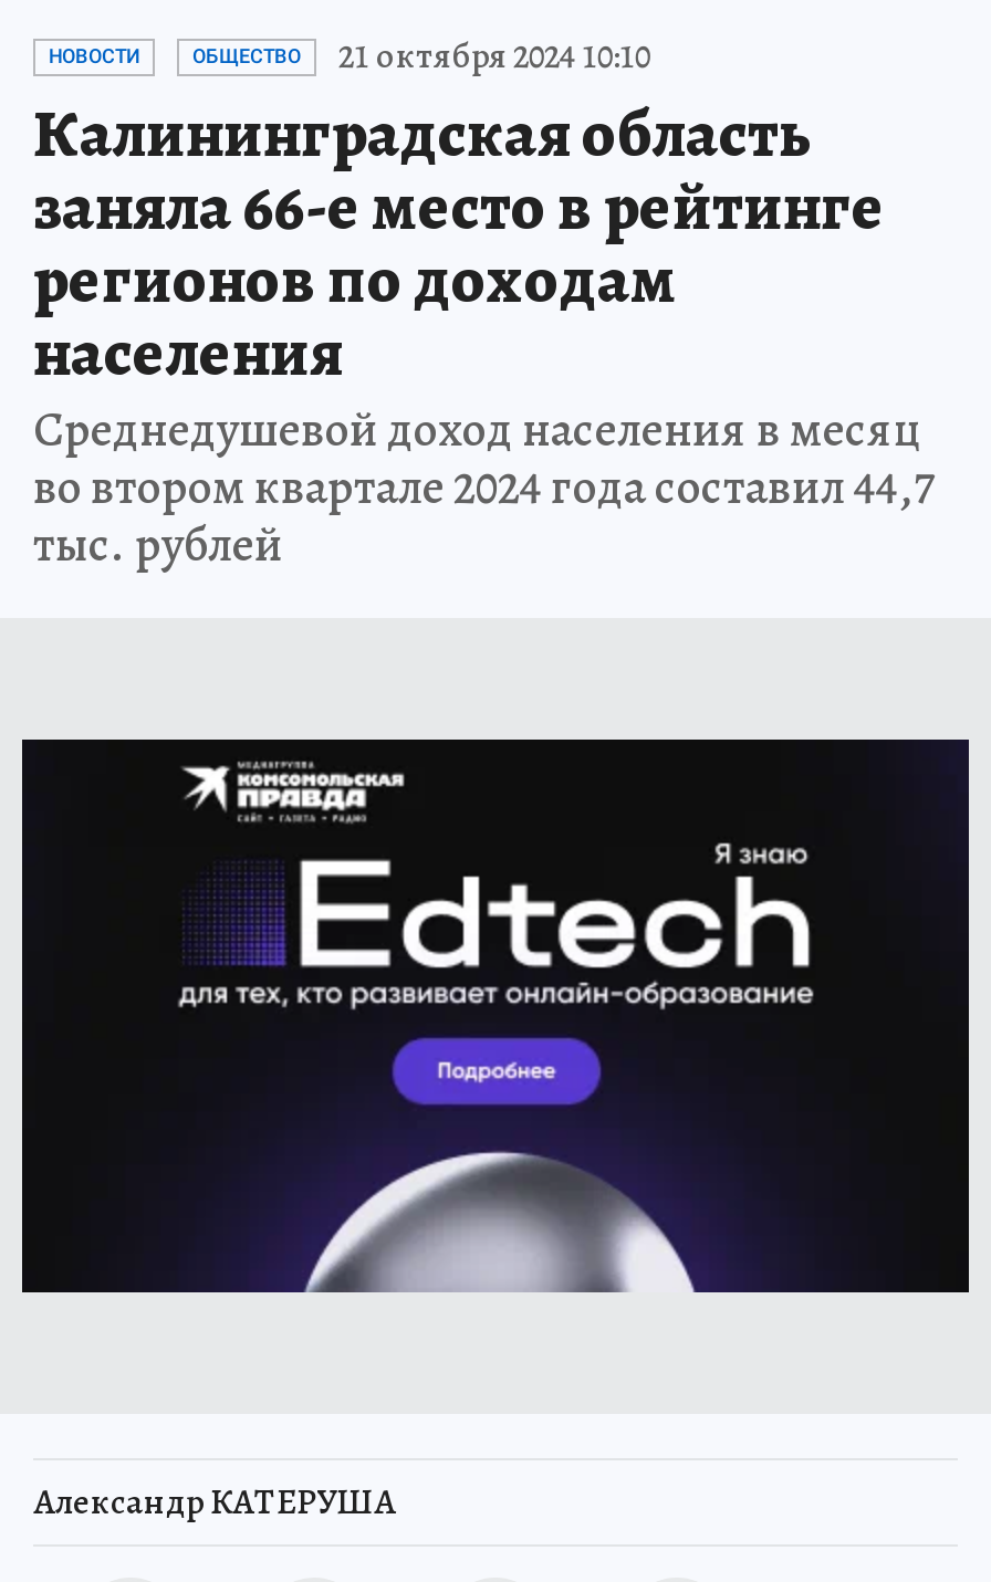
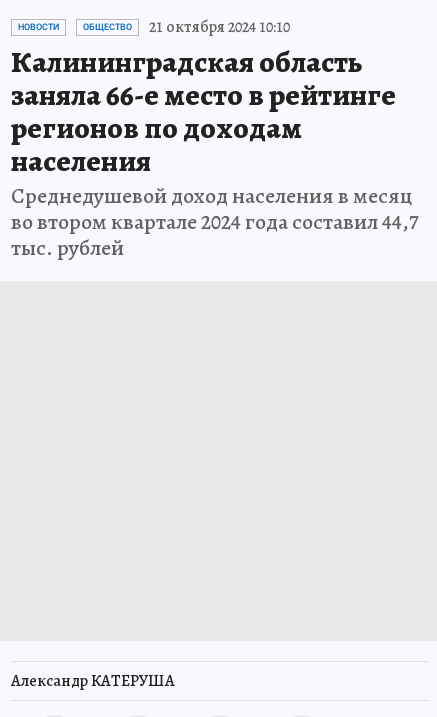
- [image]
